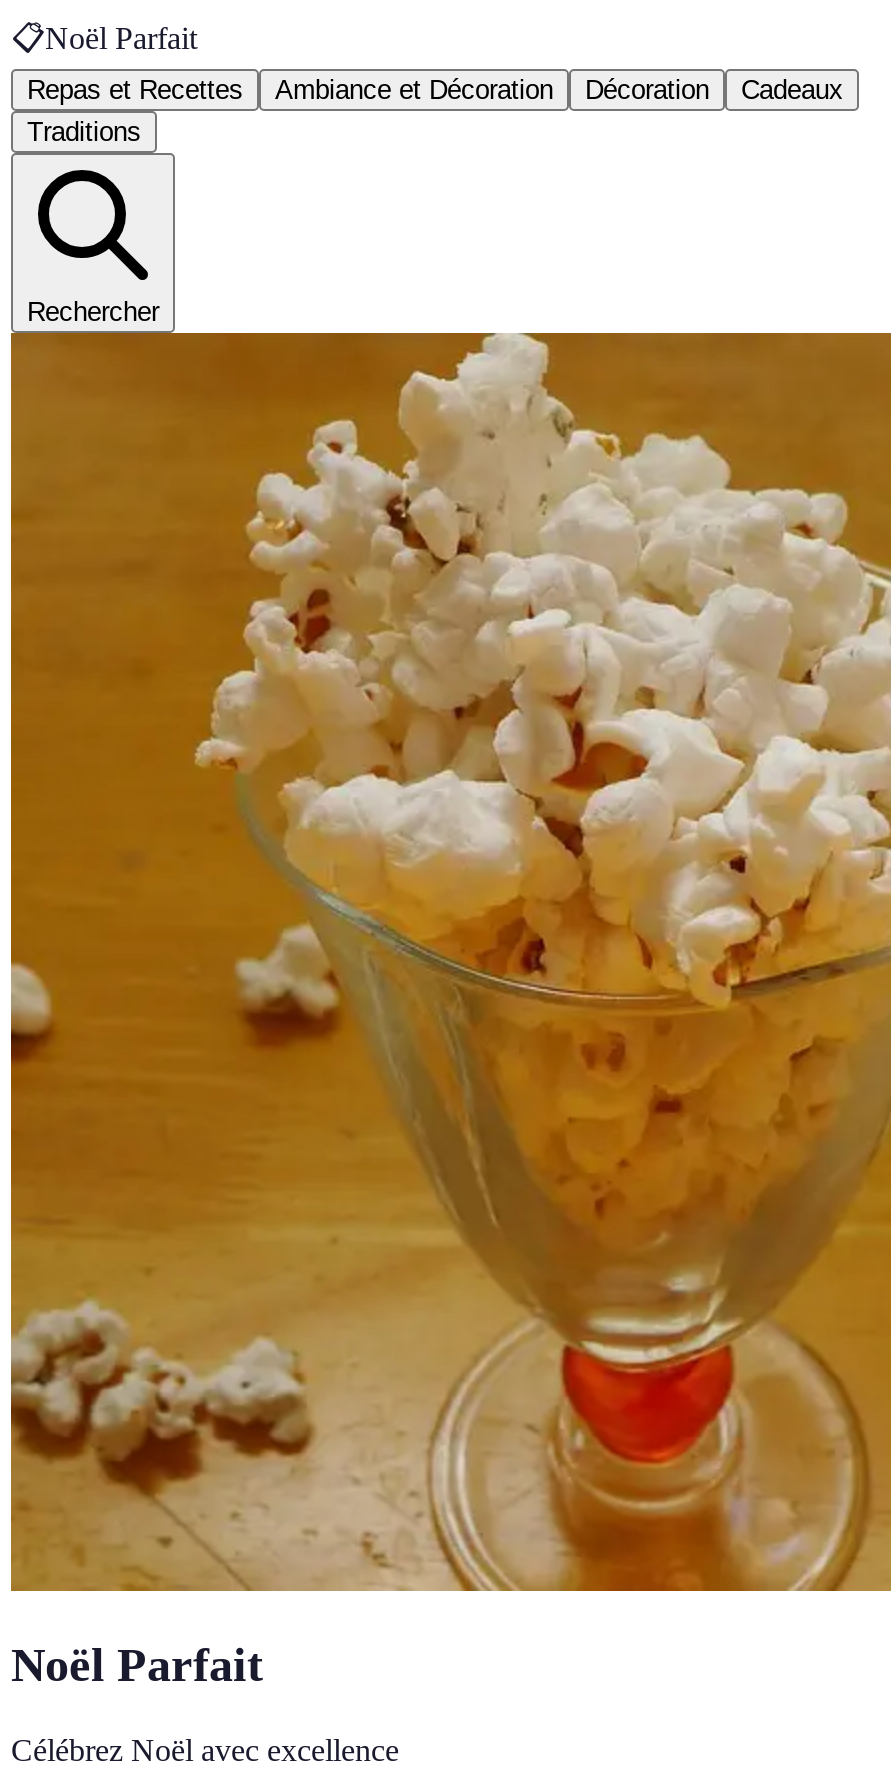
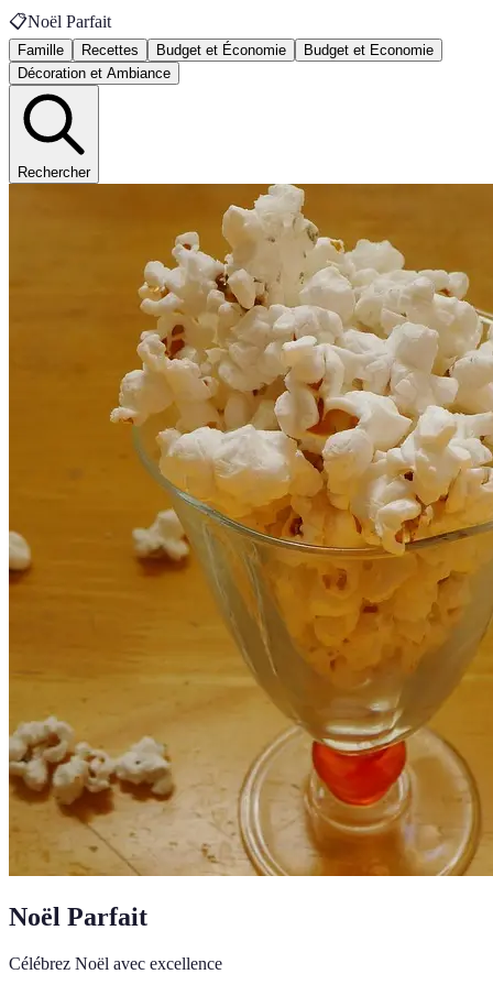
- Repas et Recettes
- Ambiance et Décoration
- Décoration
- Cadeaux
- Traditions
+ Famille
+ Recettes
+ Budget et Économie
+ Budget et Economie
+ Décoration et Ambiance
